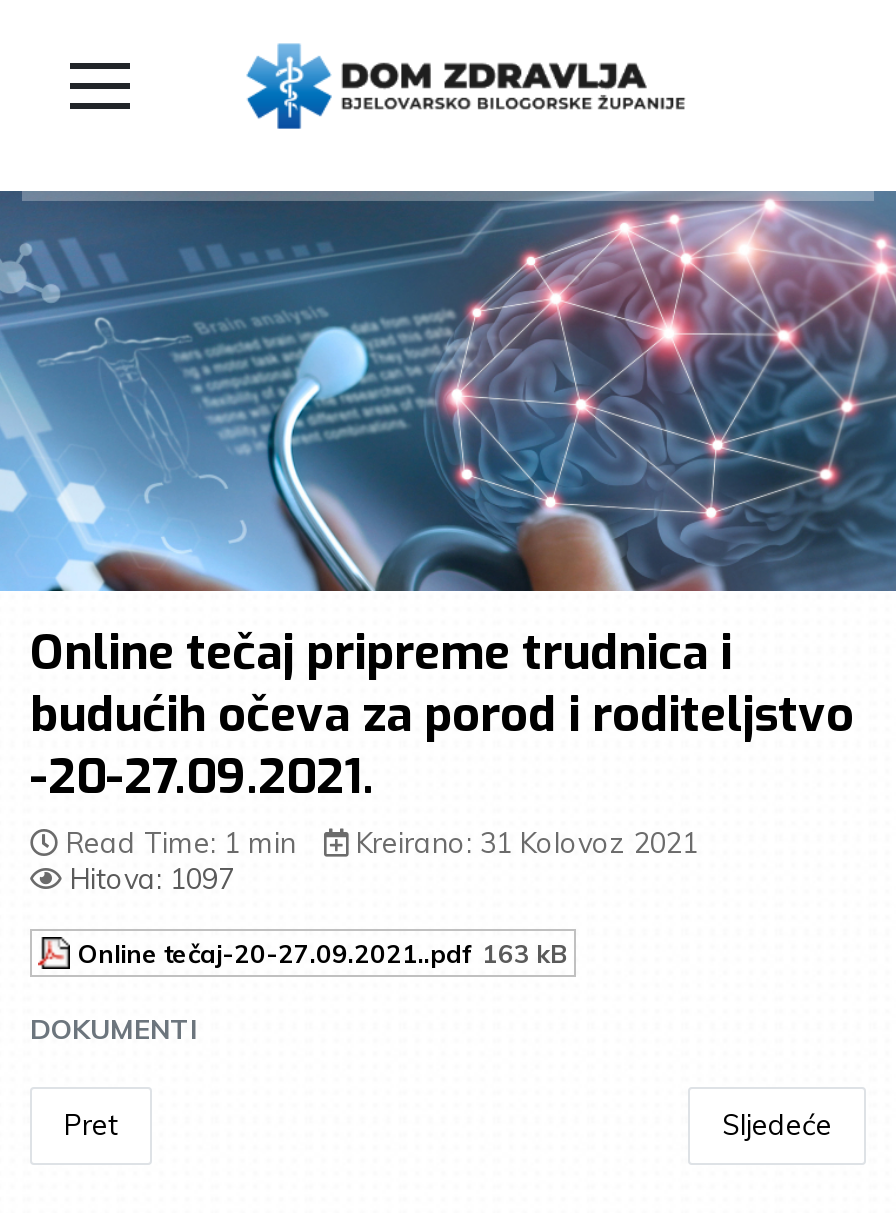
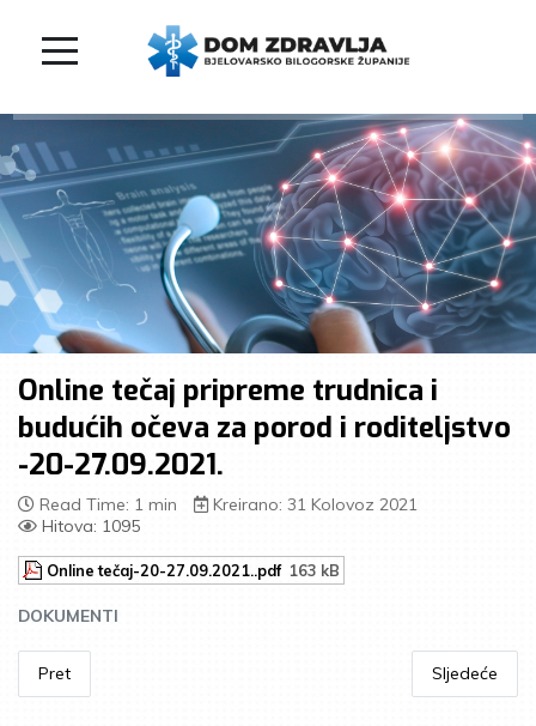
- Hitova: 1097
+ Hitova: 1095
